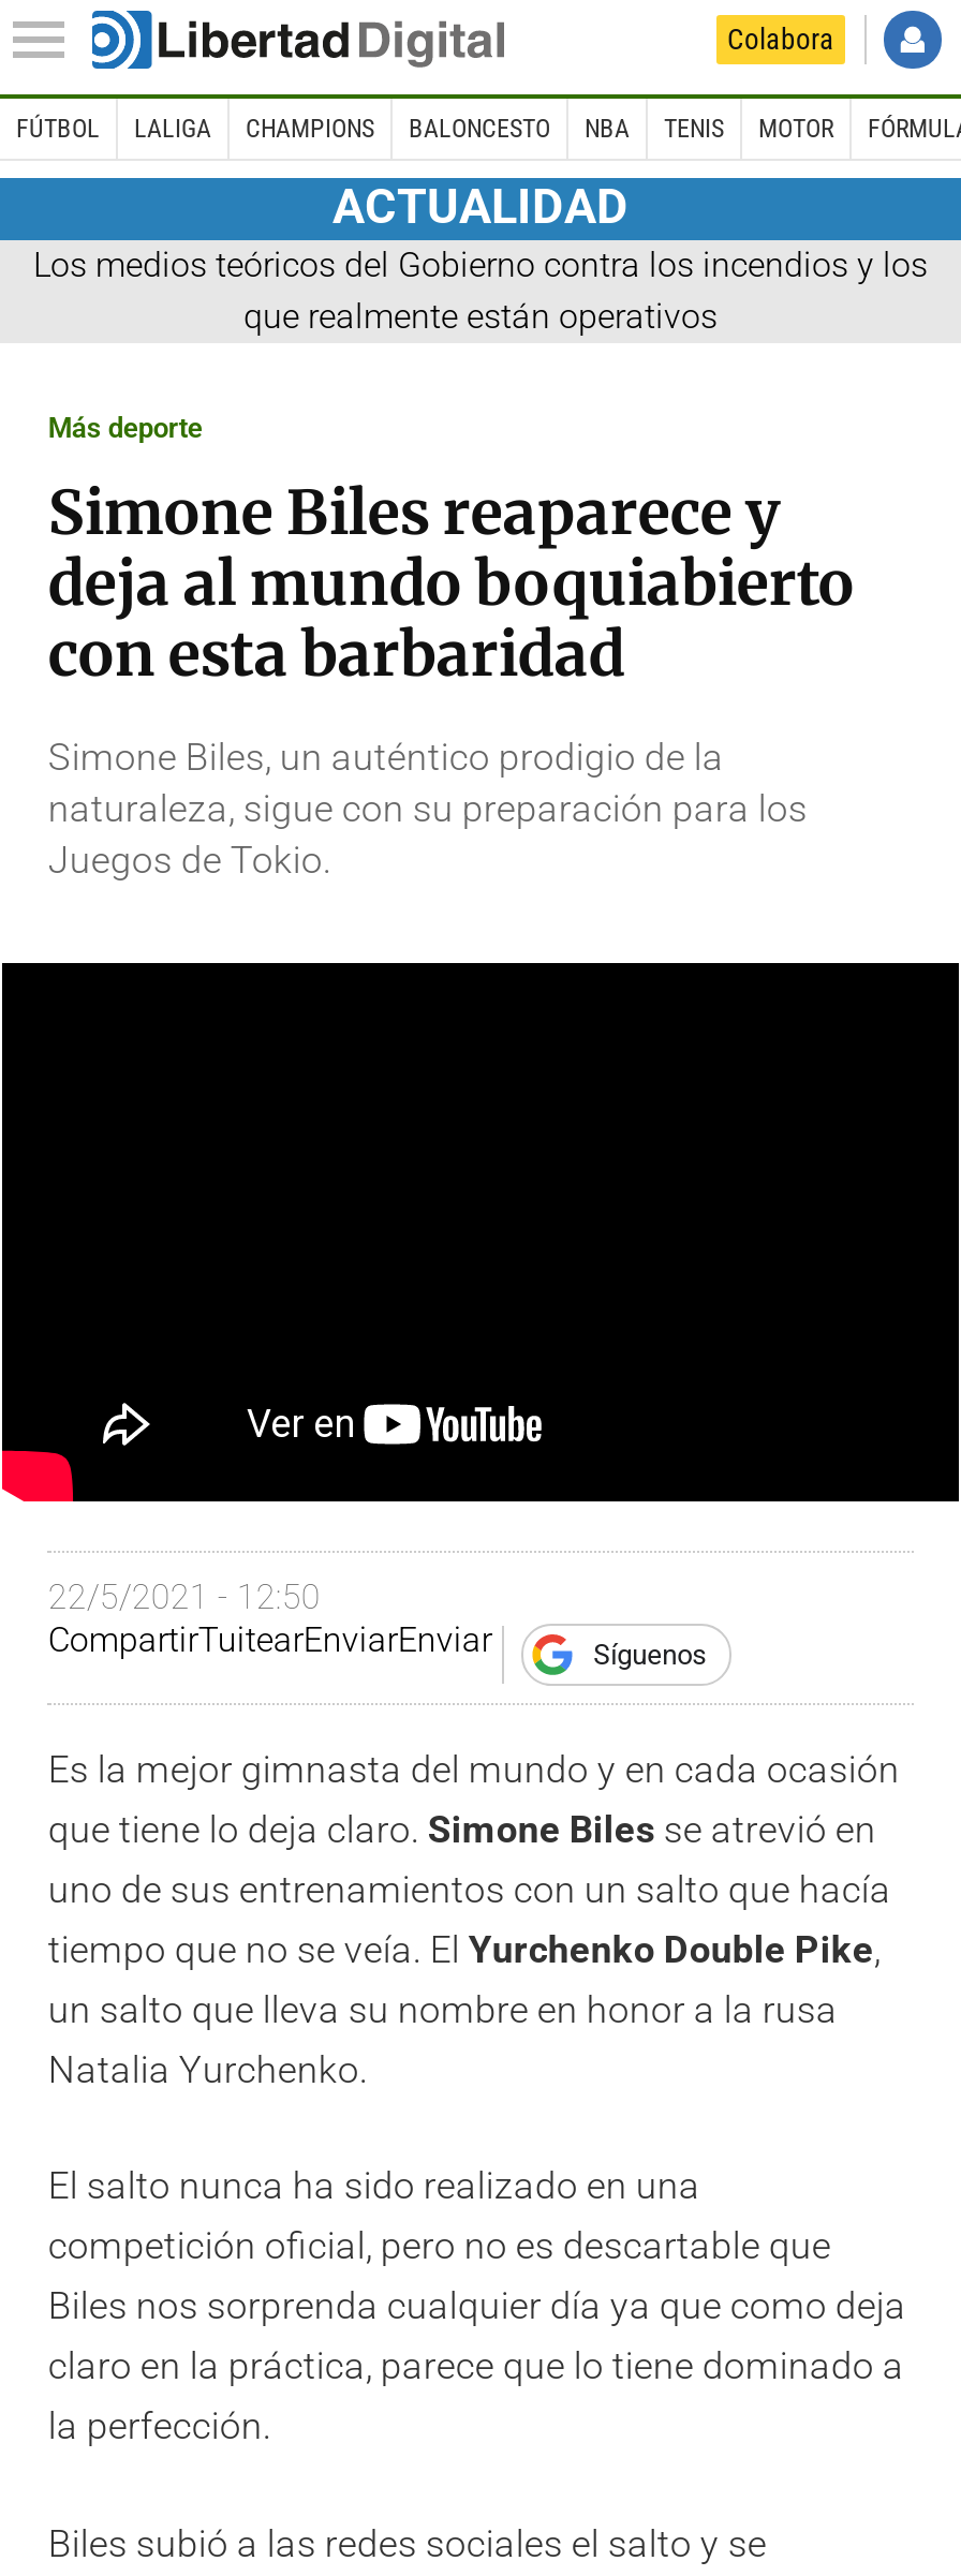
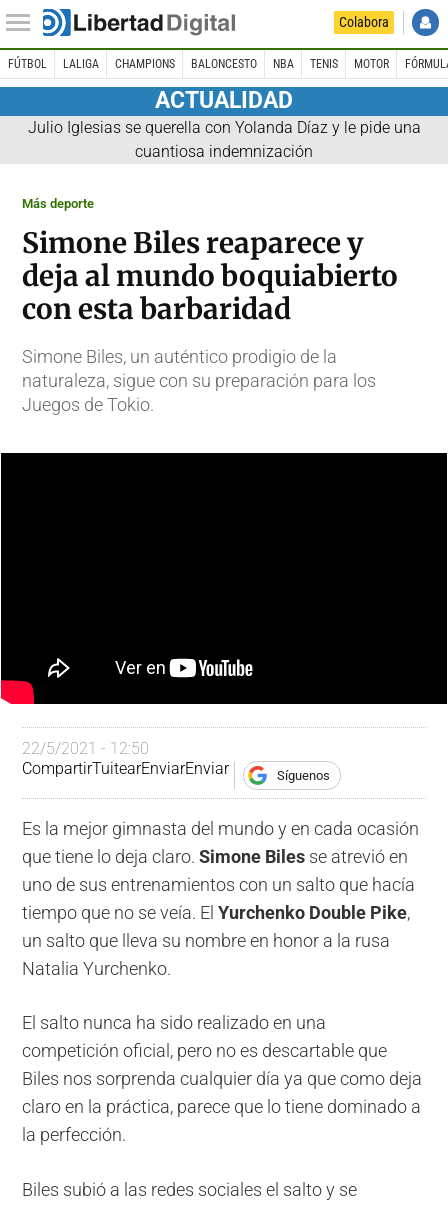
- Los medios teóricos del Gobierno contra los incendios y los
- que realmente están operativos
+ Julio Iglesias se querella con Yolanda Díaz y le pide una
+ cuantiosa indemnización
